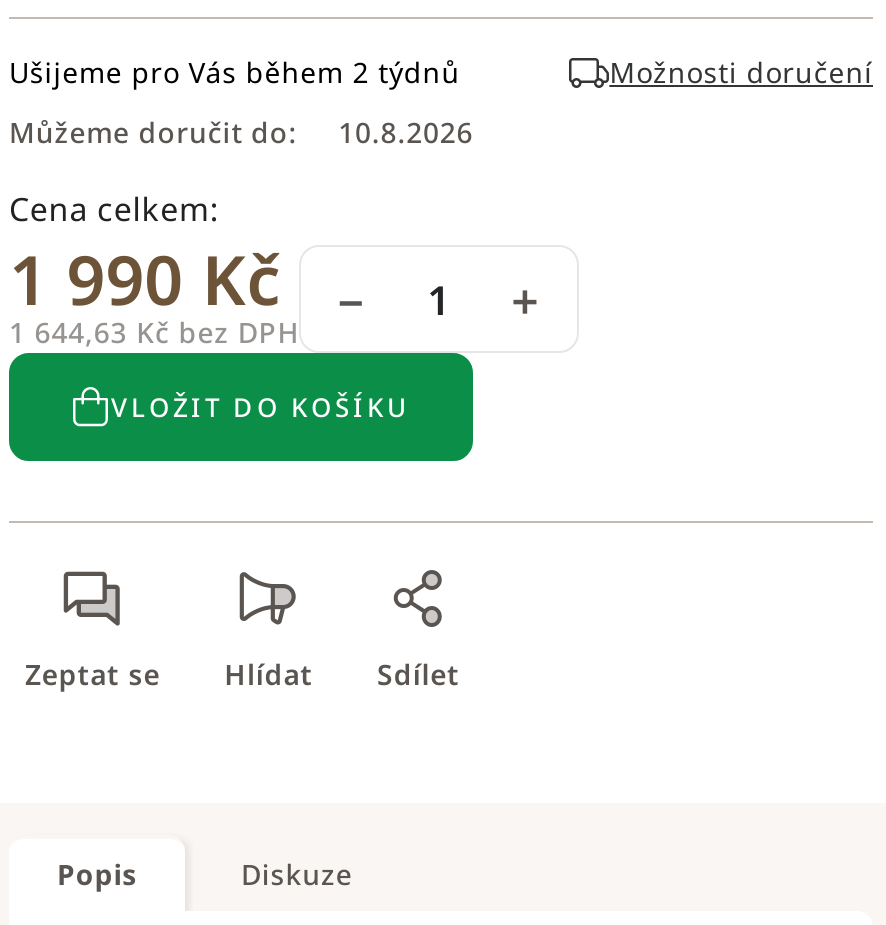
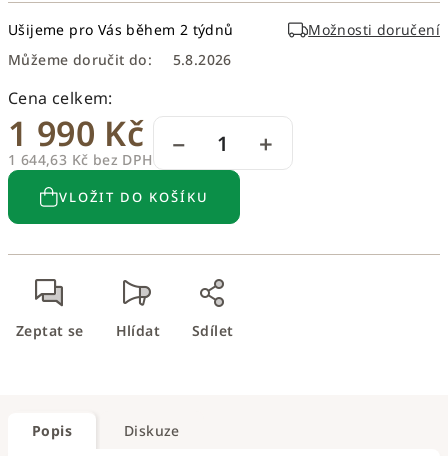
- Můžeme doručit do: 10.8.2026
+ Můžeme doručit do: 5.8.2026
